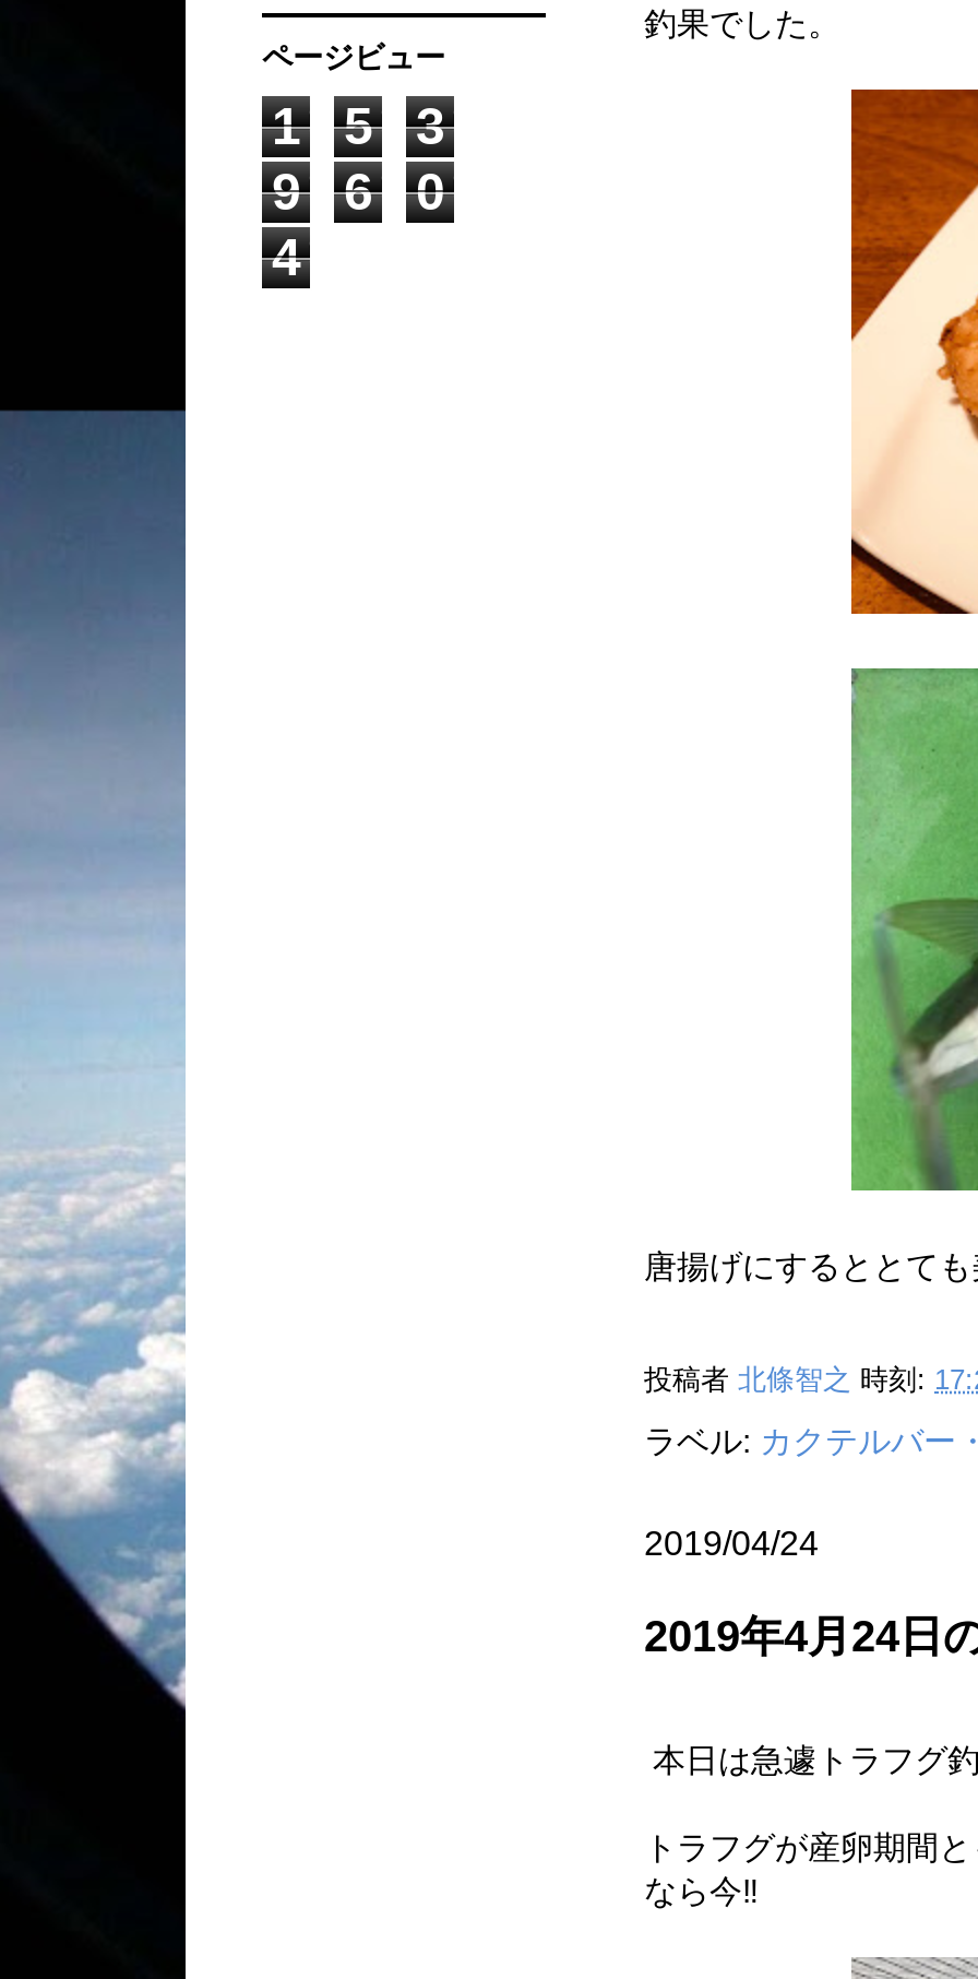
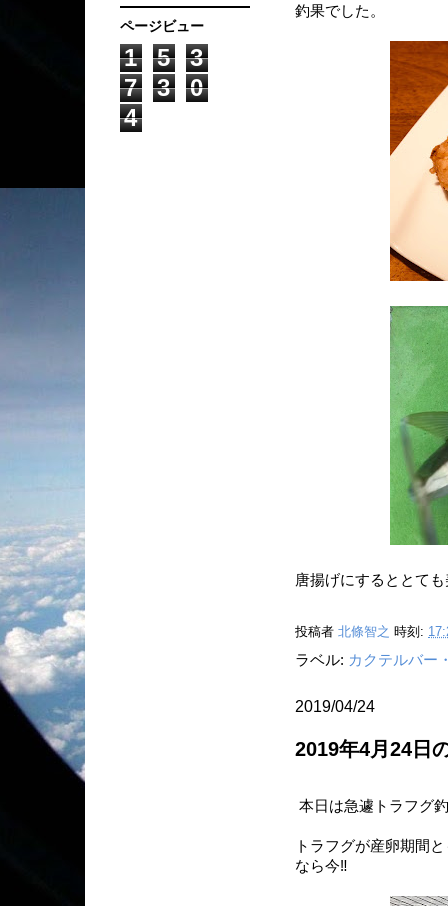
- 9
+ 7

- 6
+ 3
